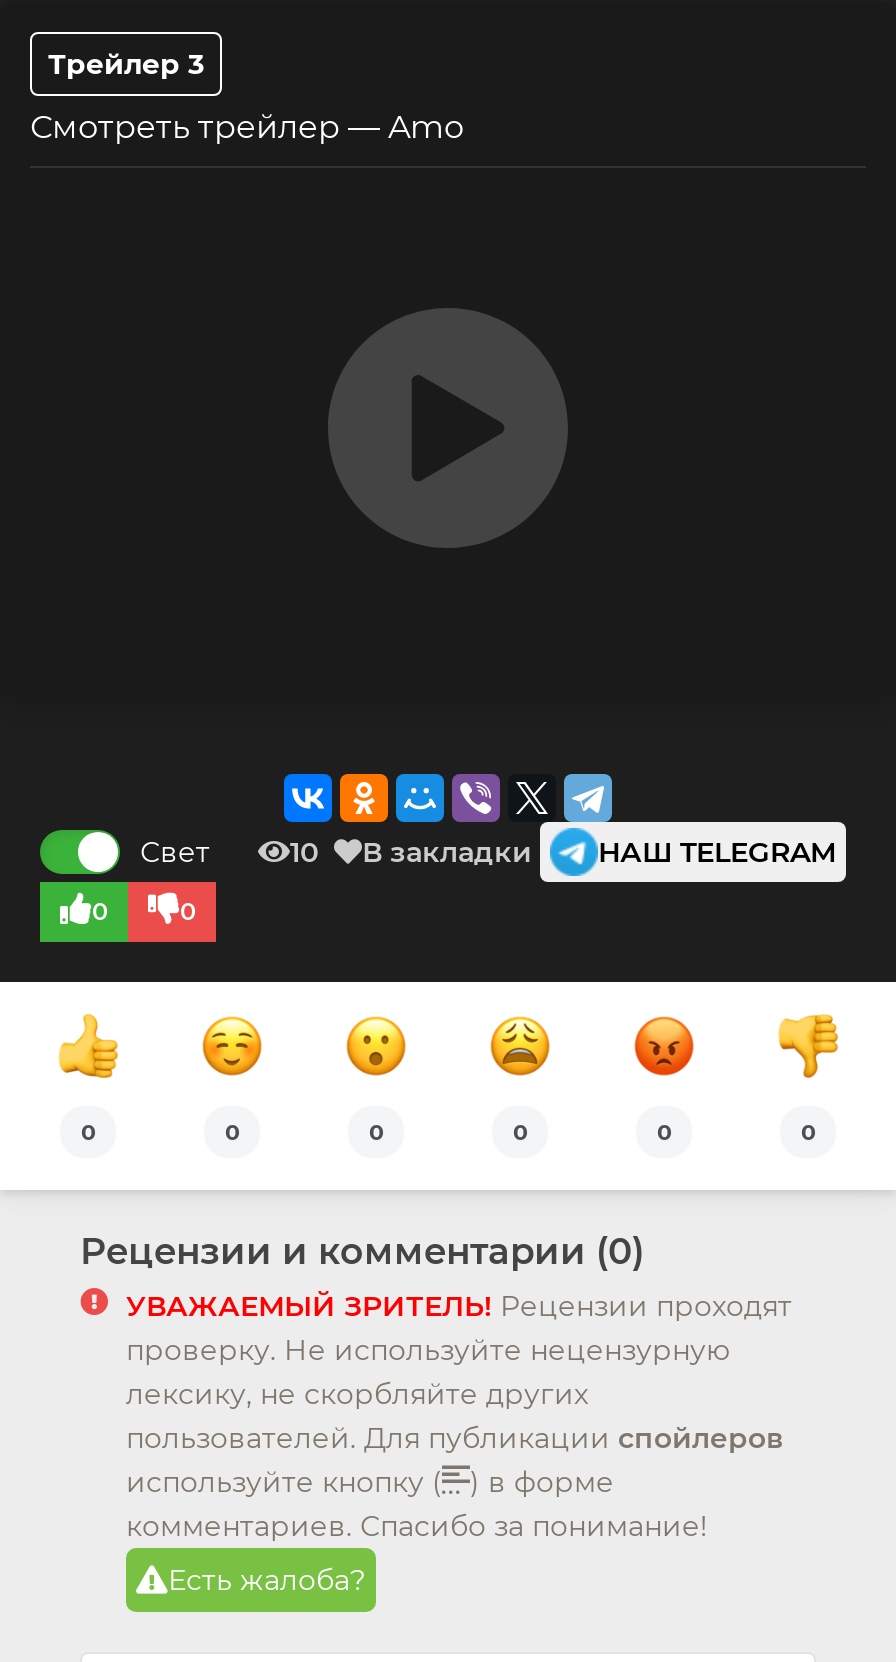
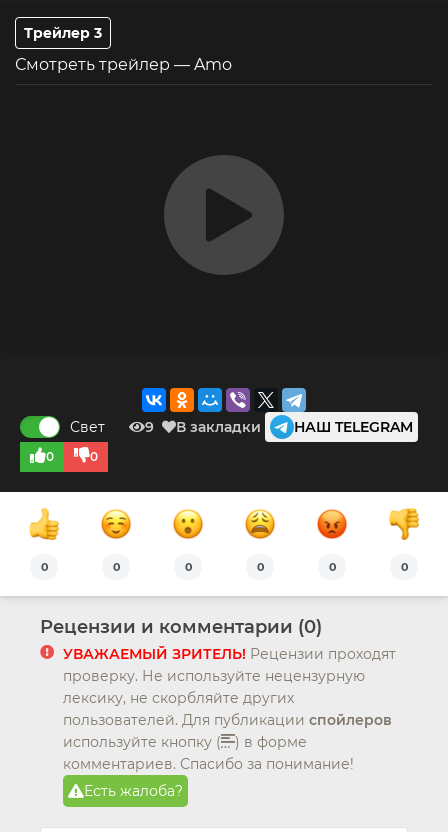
- 10 В закладки НАШ TELEGRAM
+ 9 В закладки НАШ TELEGRAM
